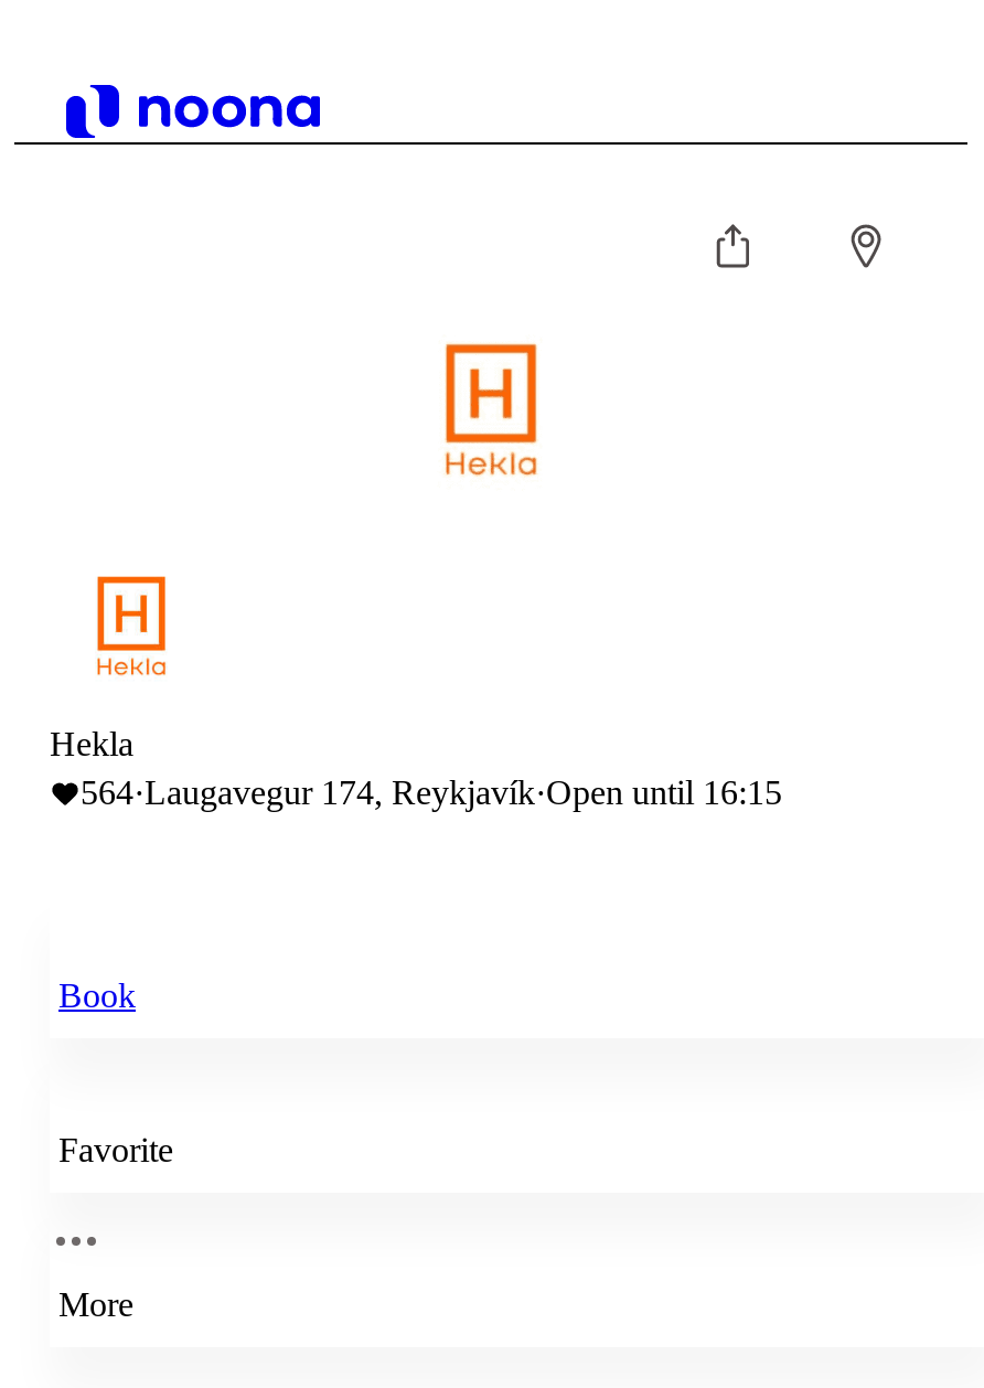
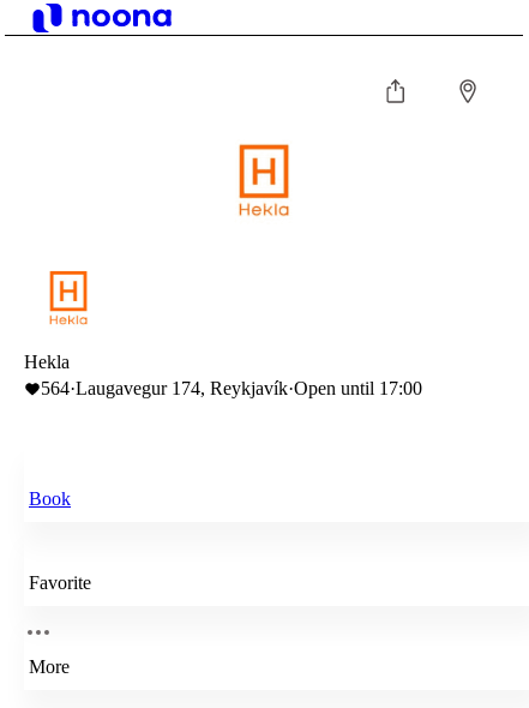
- 564·Laugavegur 174, Reykjavík·Open until 16:15
+ 564·Laugavegur 174, Reykjavík·Open until 17:00
